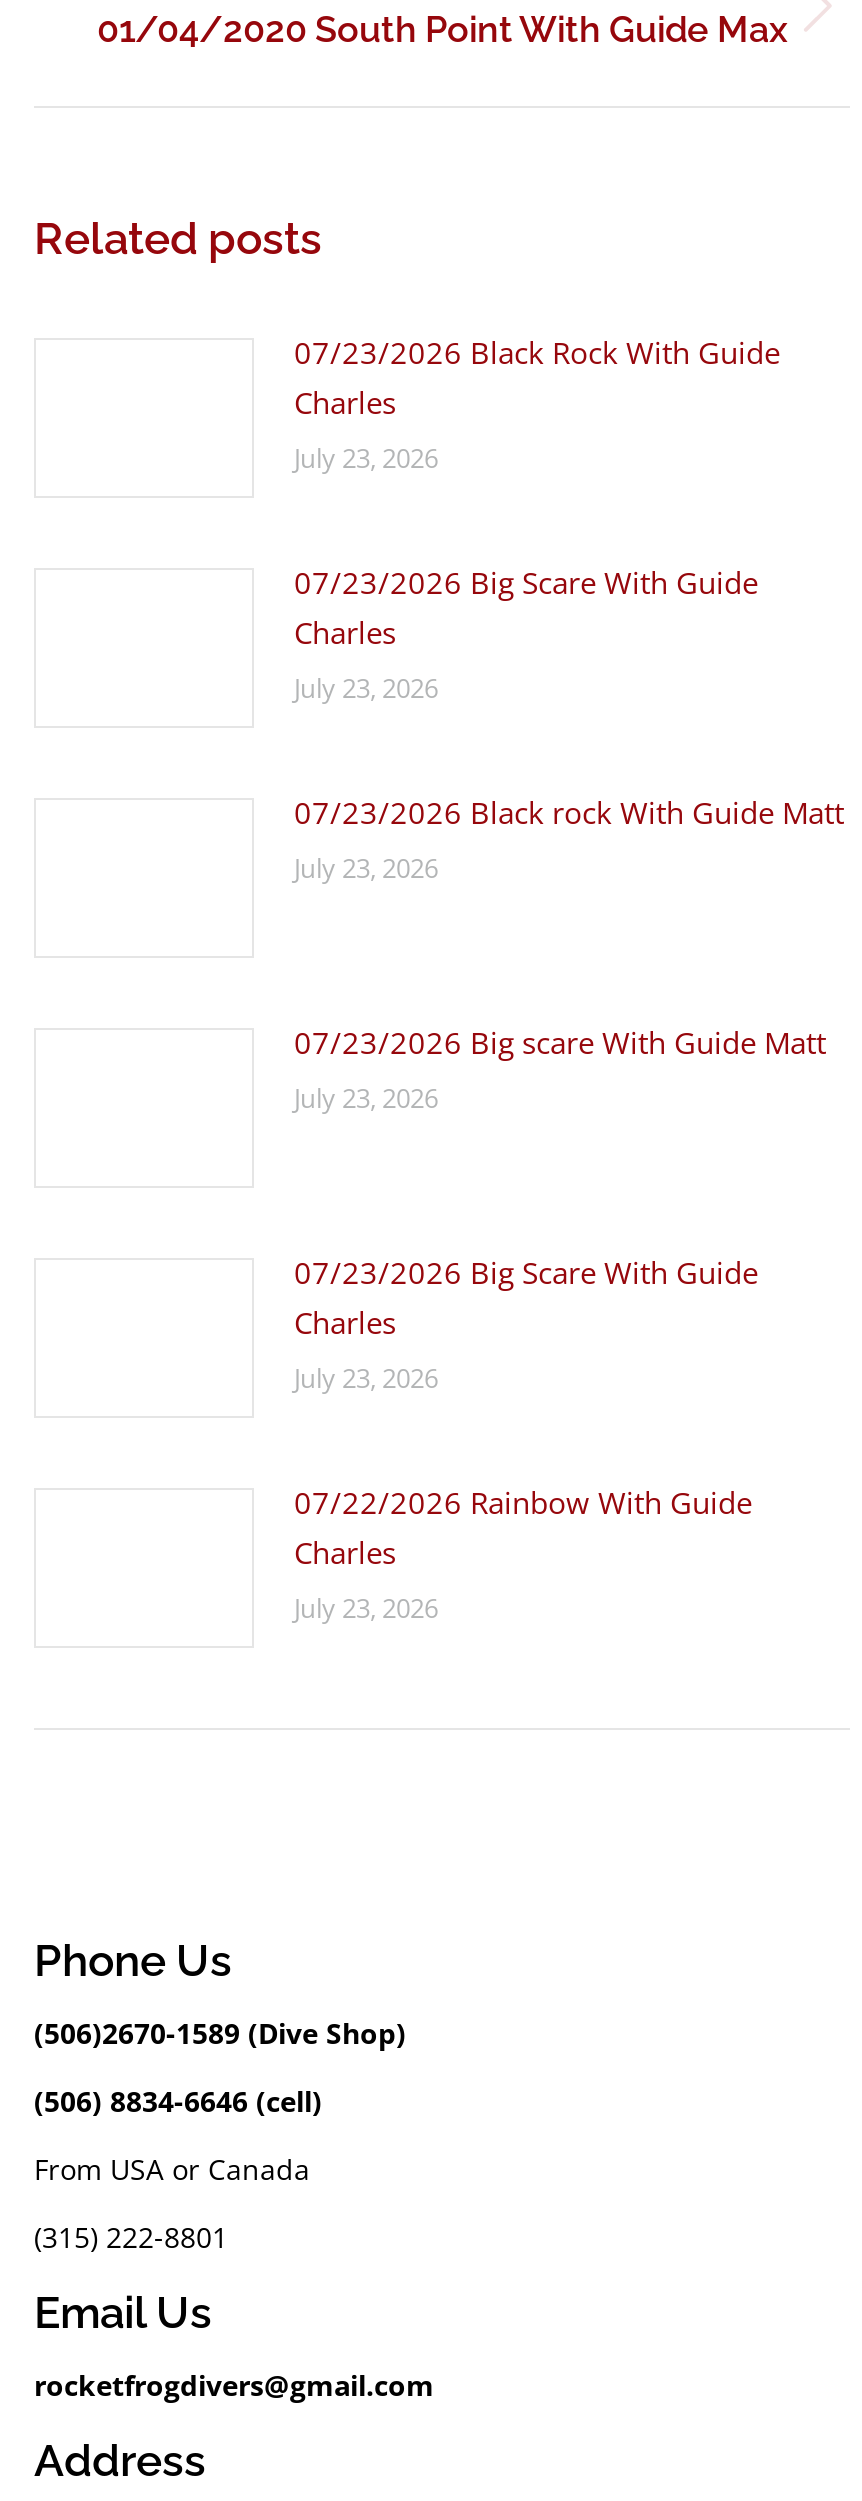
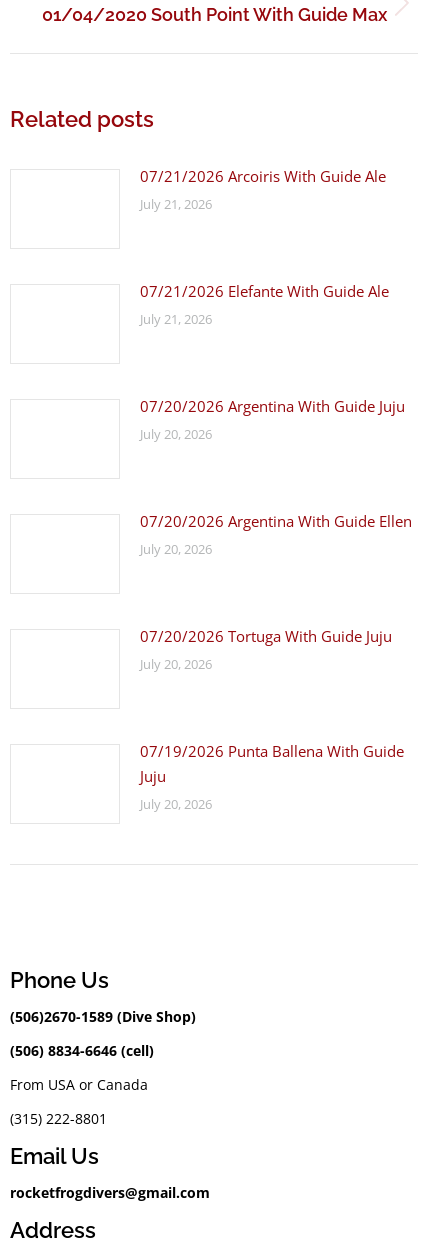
- 07/23/2026 Black Rock With Guide
- Charles
- July 23, 2026
+ 07/21/2026 Arcoiris With Guide Ale
+ July 21, 2026

- 07/23/2026 Big Scare With Guide
- Charles
- July 23, 2026
+ 07/21/2026 Elefante With Guide Ale
+ July 21, 2026

- 07/23/2026 Black rock With Guide Matt
- July 23, 2026
+ 07/20/2026 Argentina With Guide Juju
+ July 20, 2026

- 07/23/2026 Big scare With Guide Matt
- July 23, 2026
+ 07/20/2026 Argentina With Guide Ellen
+ July 20, 2026

- 07/23/2026 Big Scare With Guide
- Charles
- July 23, 2026
+ 07/20/2026 Tortuga With Guide Juju
+ July 20, 2026

- 07/22/2026 Rainbow With Guide
- Charles
- July 23, 2026
+ 07/19/2026 Punta Ballena With Guide
+ Juju
+ July 20, 2026
